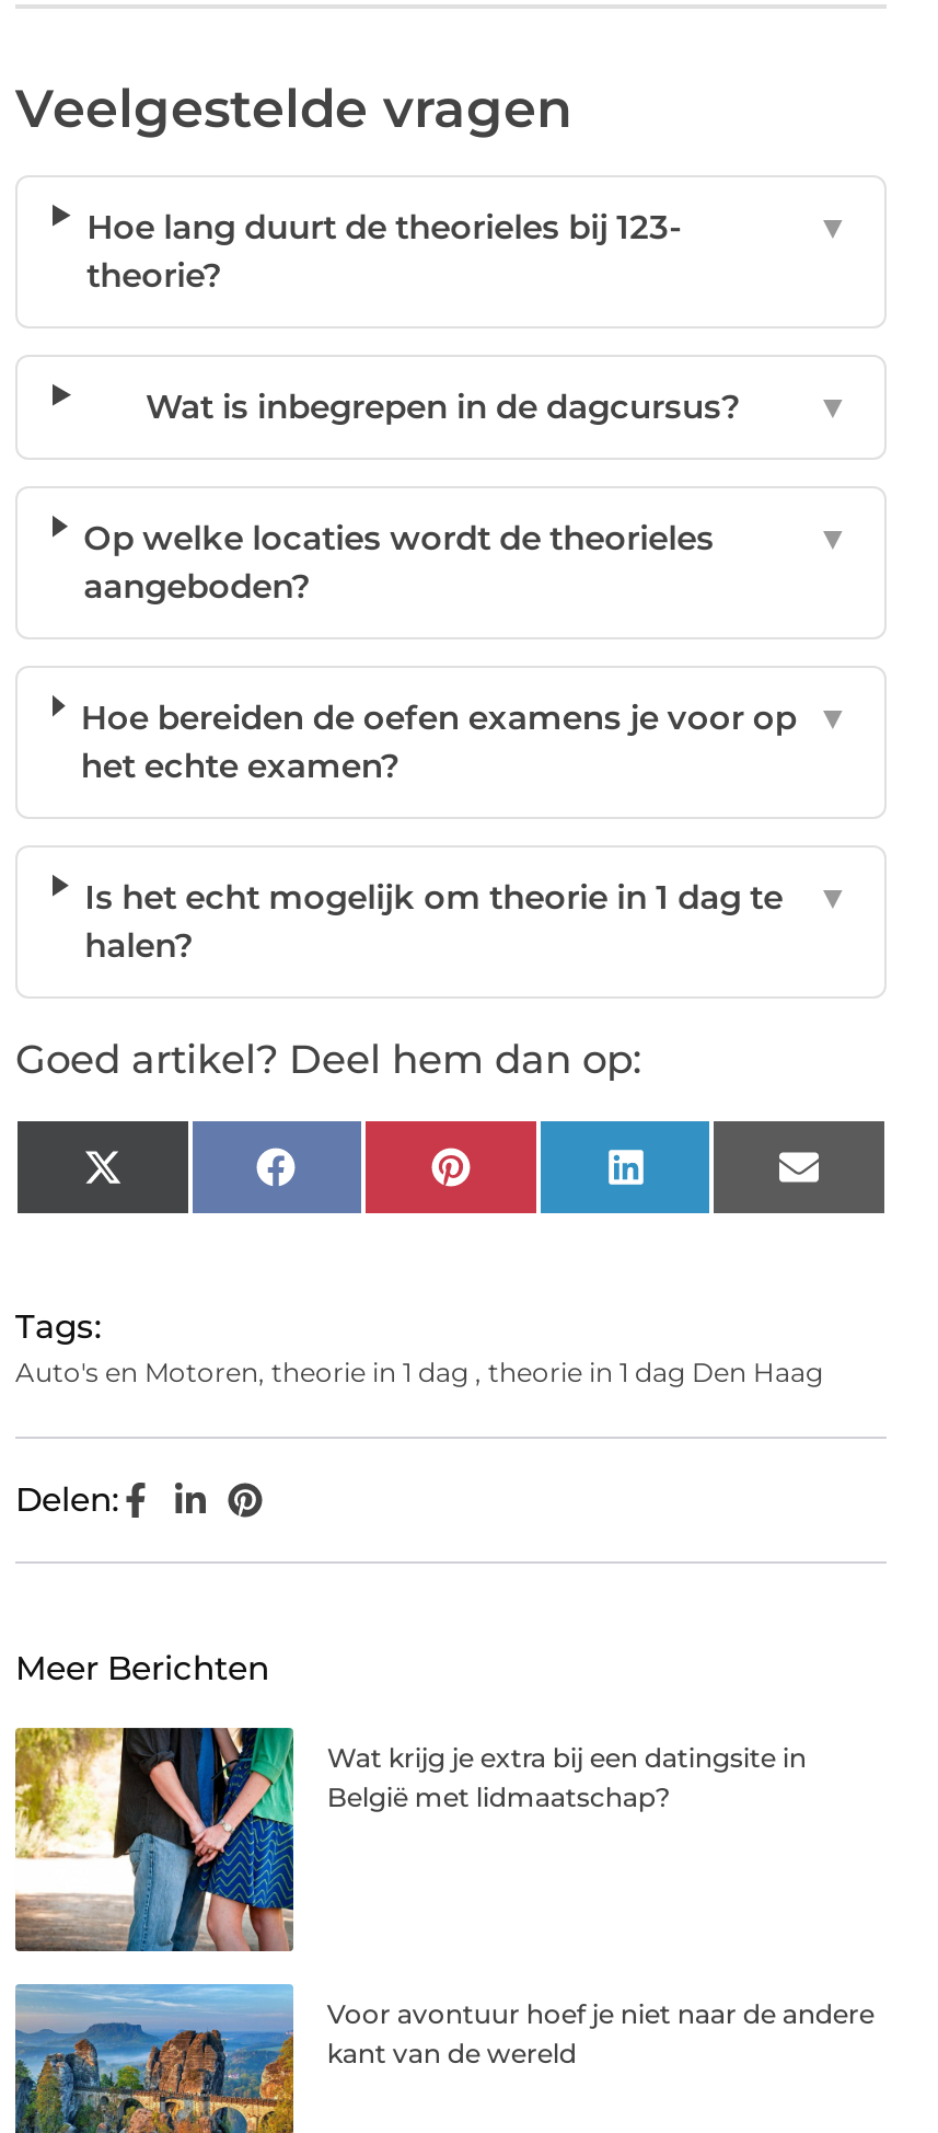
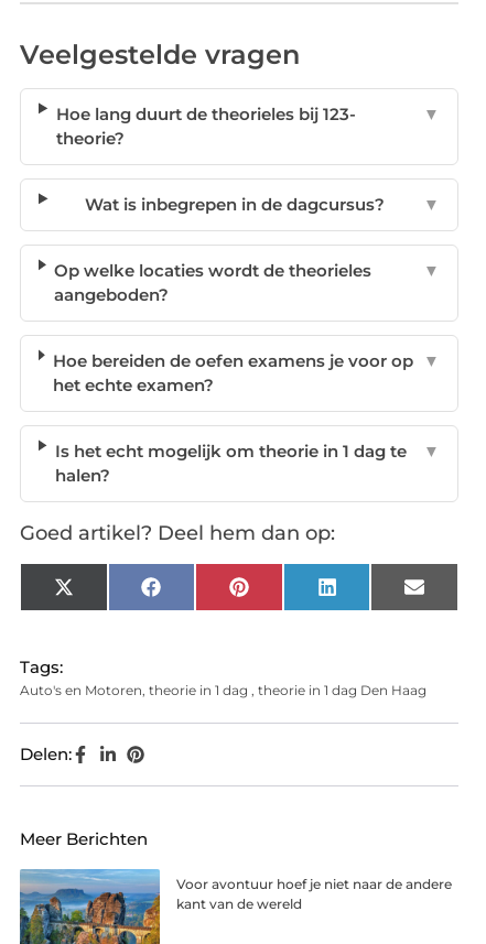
- [image]
- Wat krijg je extra bij een datingsite in
- België met lidmaatschap?
